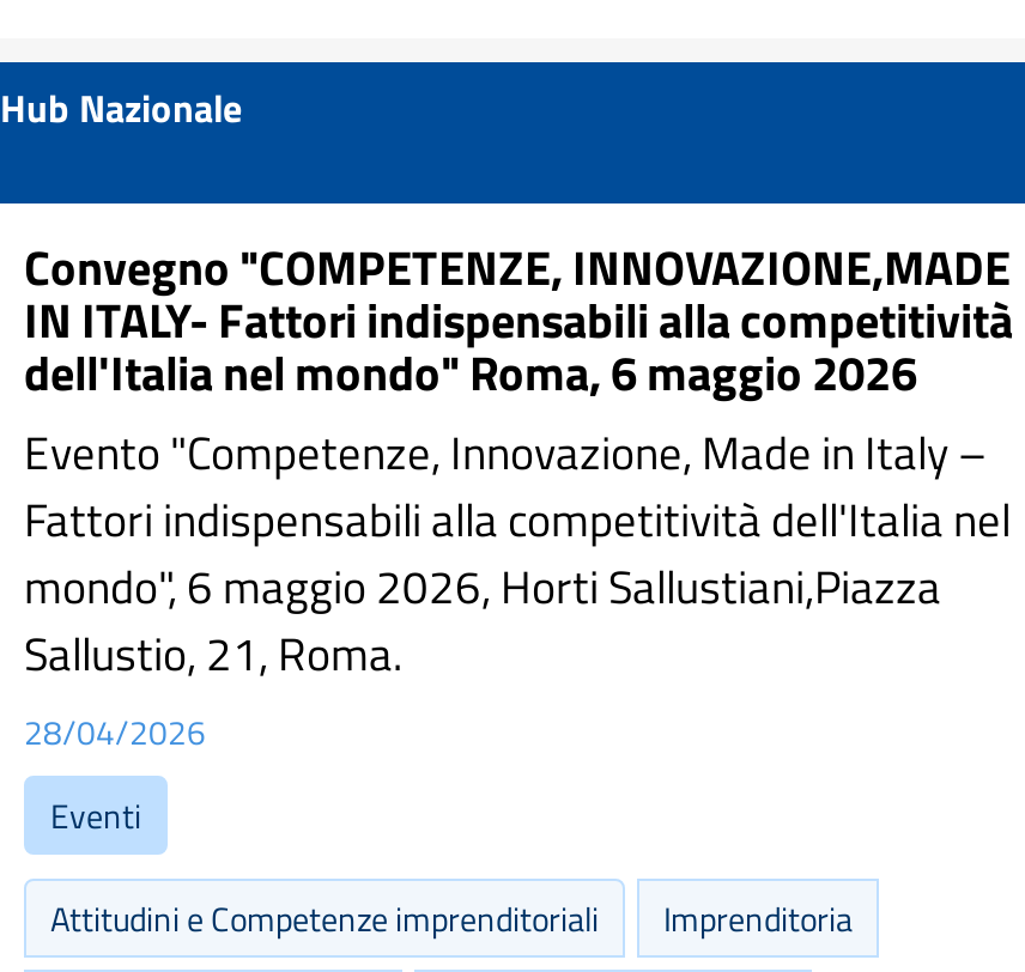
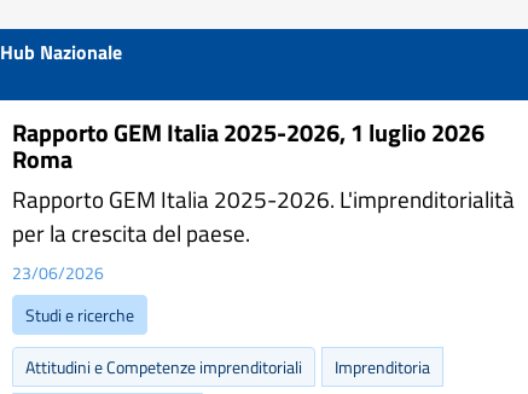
- Convegno "COMPETENZE, INNOVAZIONE,MADE
- IN ITALY- Fattori indispensabili alla competitività
- dell'Italia nel mondo" Roma, 6 maggio 2026
- Evento "Competenze, Innovazione, Made in Italy –
- Fattori indispensabili alla competitività dell'Italia nel
- mondo", 6 maggio 2026, Horti Sallustiani,Piazza
- Sallustio, 21, Roma.
- 28/04/2026
+ Rapporto GEM Italia 2025-2026, 1 luglio 2026
+ Roma
+ Rapporto GEM Italia 2025-2026. L'imprenditorialità
+ per la crescita del paese.
+ 23/06/2026

- Eventi
+ Studi e ricerche
